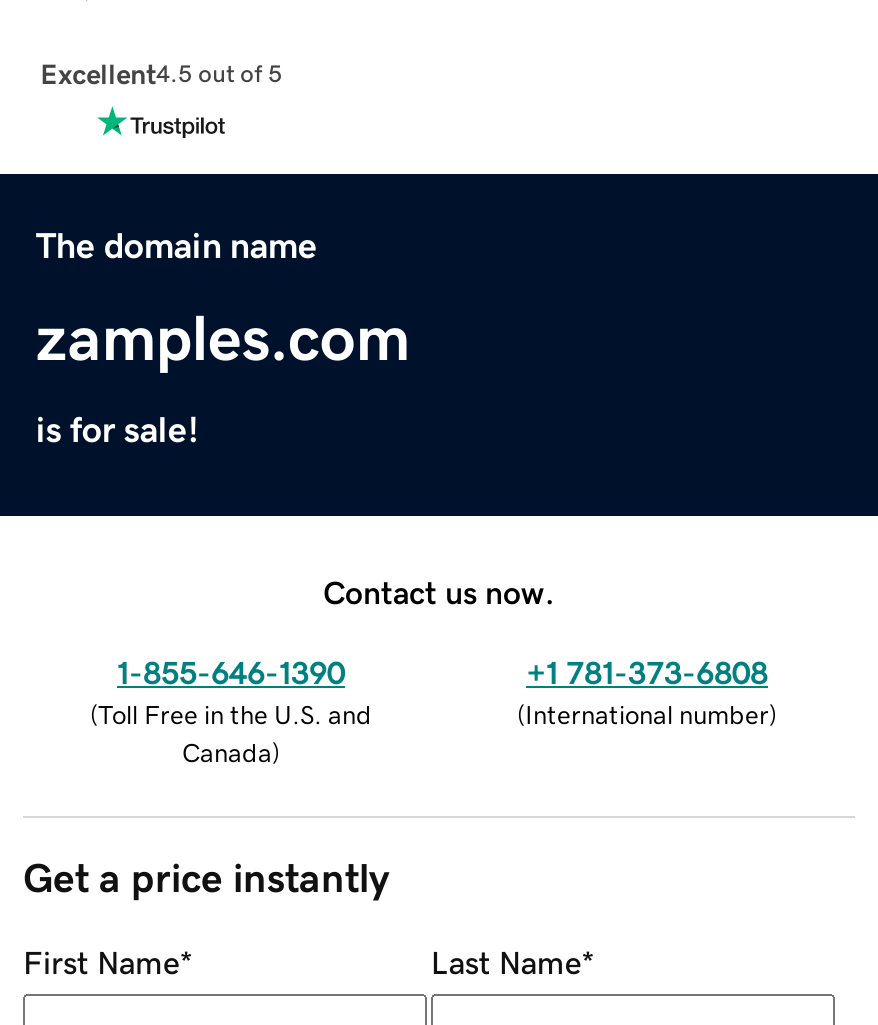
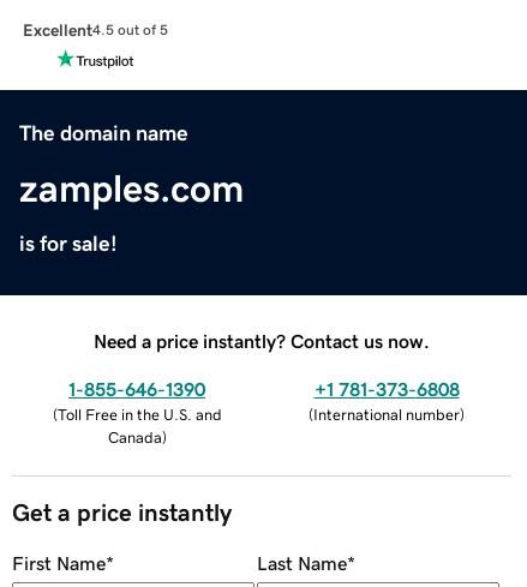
- Contact us now.
+ Need a price instantly? Contact us now.
